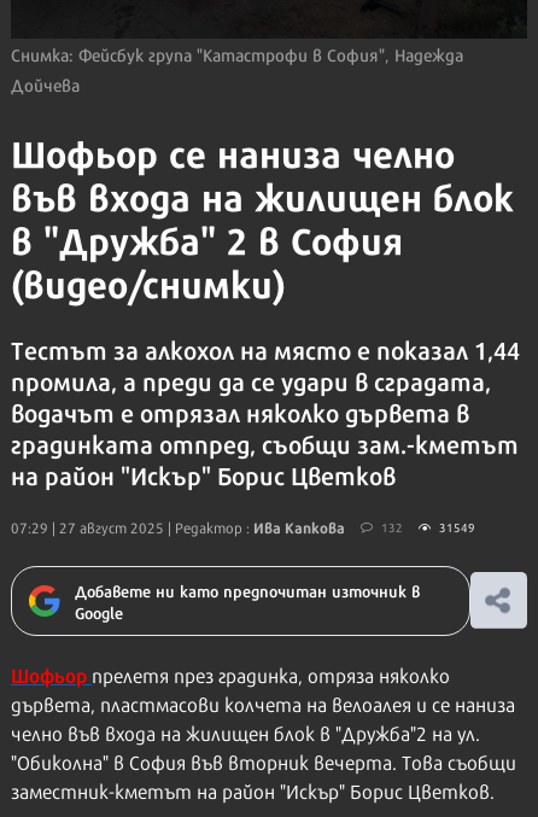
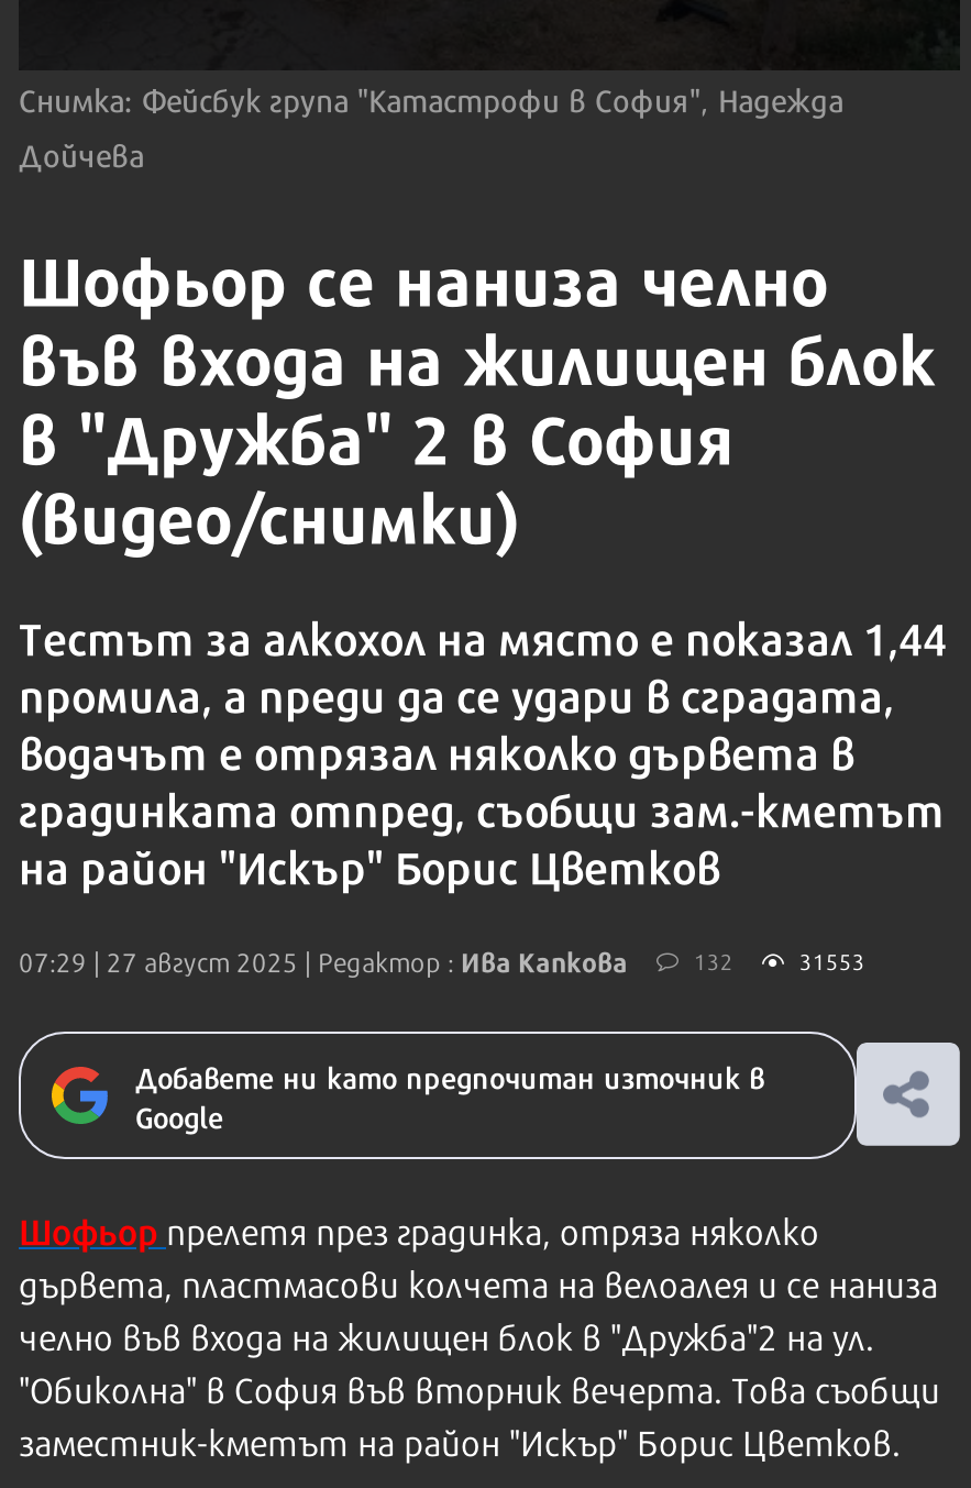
- 31549
+ 31553
